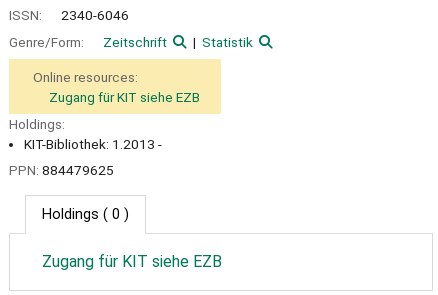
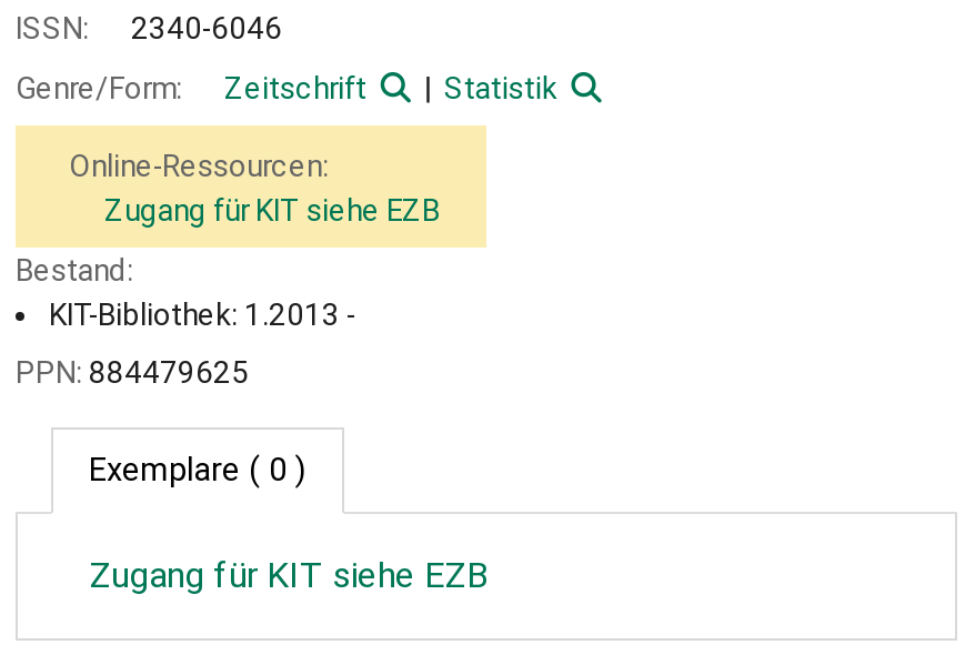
- Online resources:
+ Online-Ressourcen:

- Holdings:
+ Bestand:

- Holdings ( 0 )
+ Exemplare ( 0 )
